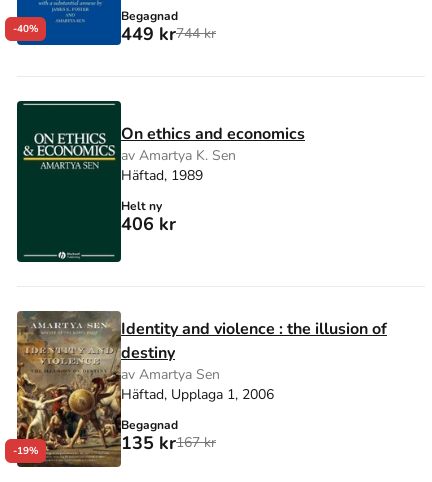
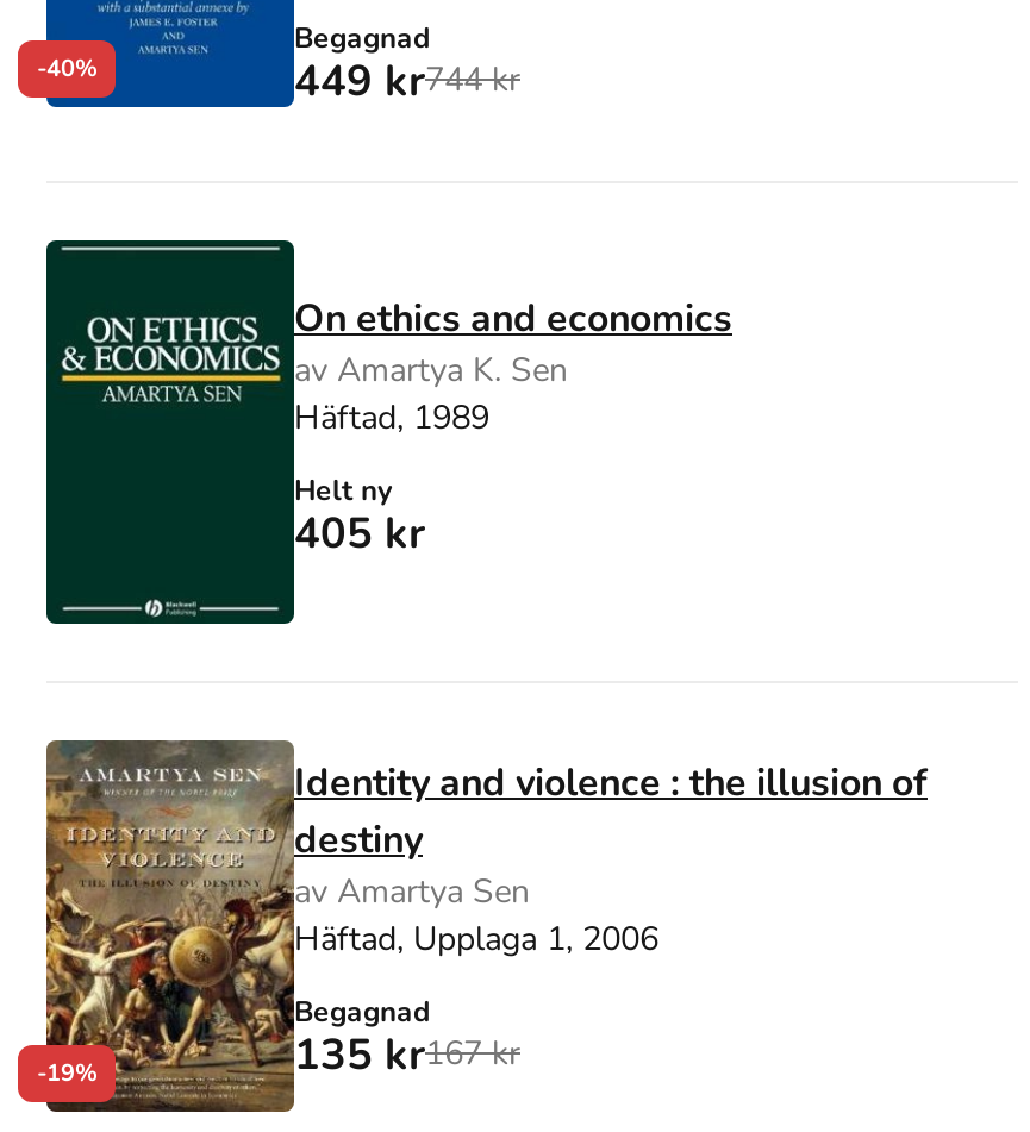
- 406 kr
+ 405 kr
